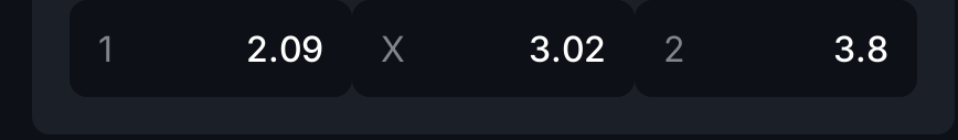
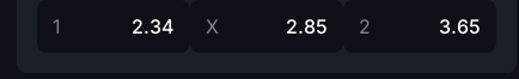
- 2.09 X
+ 2.34 X

- 3.02 2
+ 2.85 2

- 3.8
+ 3.65
